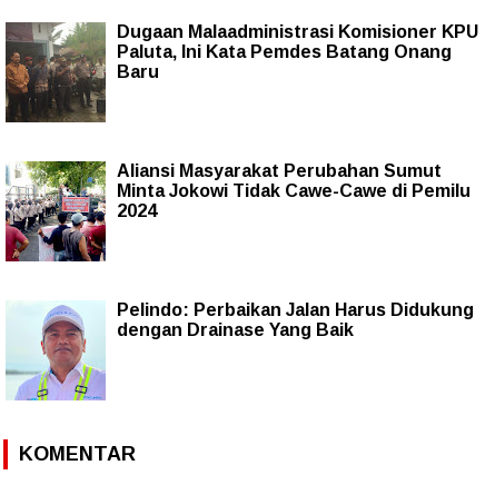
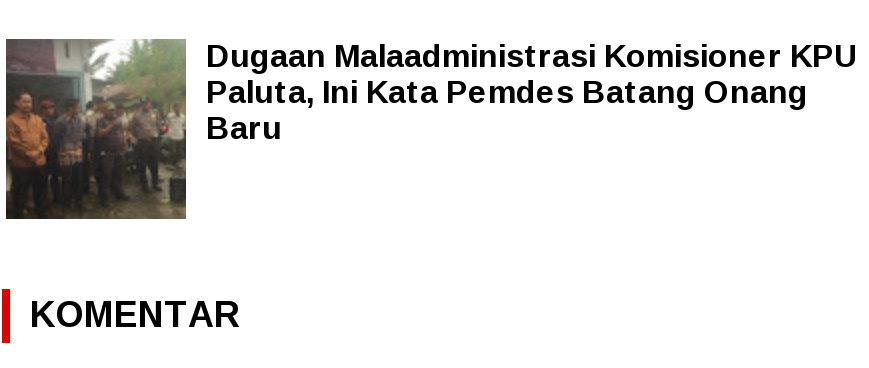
- [image]
- Aliansi Masyarakat Perubahan Sumut
- Minta Jokowi Tidak Cawe-Cawe di Pemilu
- 2024

- [image]
- Pelindo: Perbaikan Jalan Harus Didukung
- dengan Drainase Yang Baik
